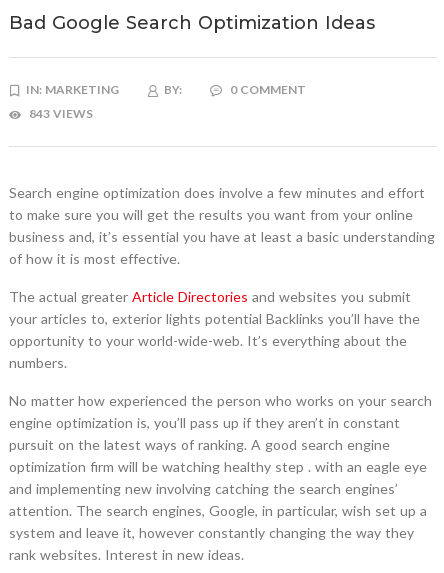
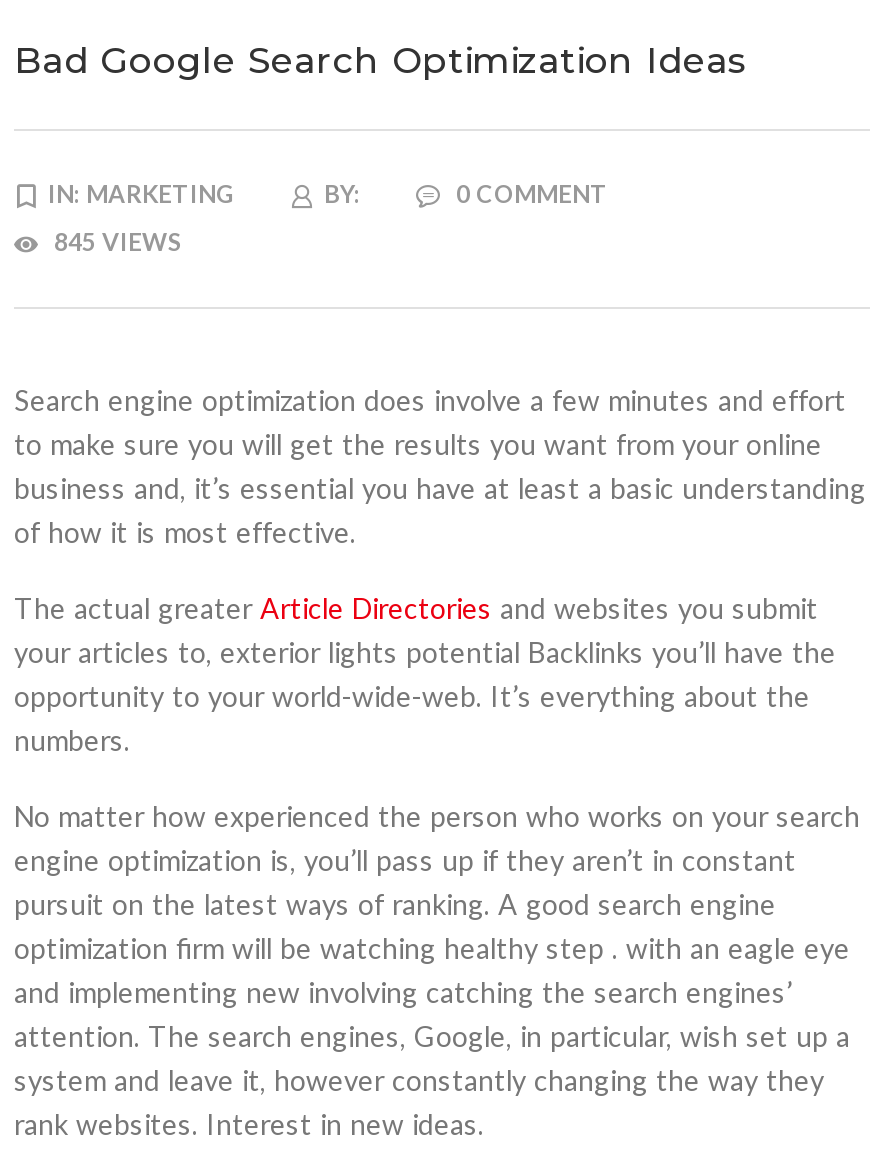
- 843 VIEWS
+ 845 VIEWS
